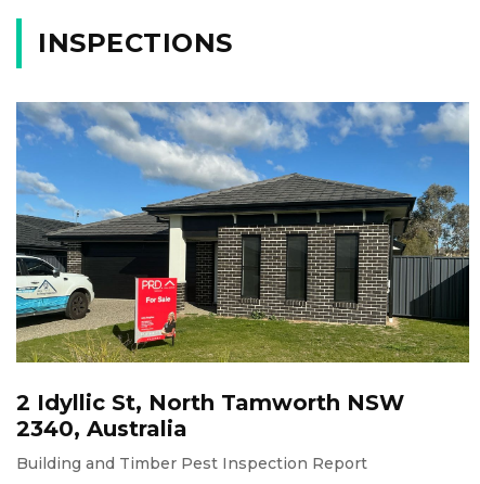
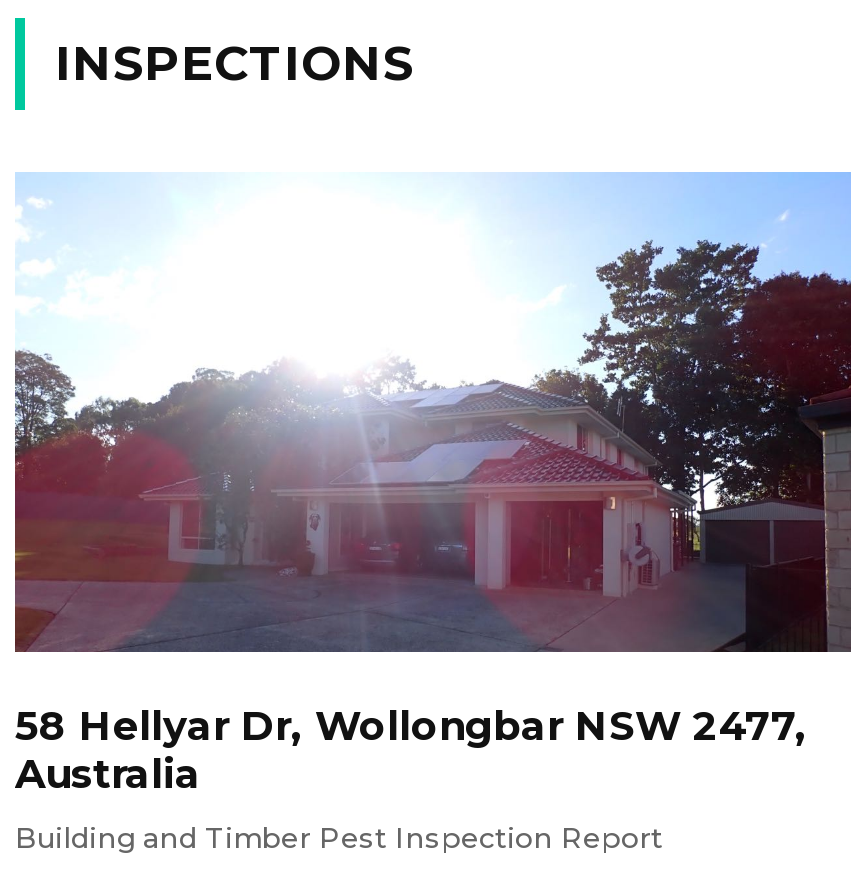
- [image]
- 2 Idyllic St, North Tamworth NSW
- 2340, Australia
+ [image]
+ 58 Hellyar Dr, Wollongbar NSW 2477,
+ Australia
